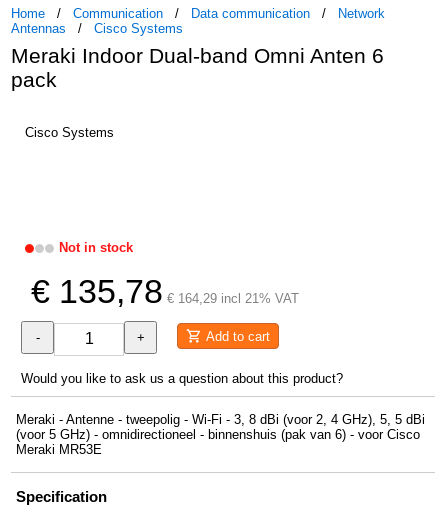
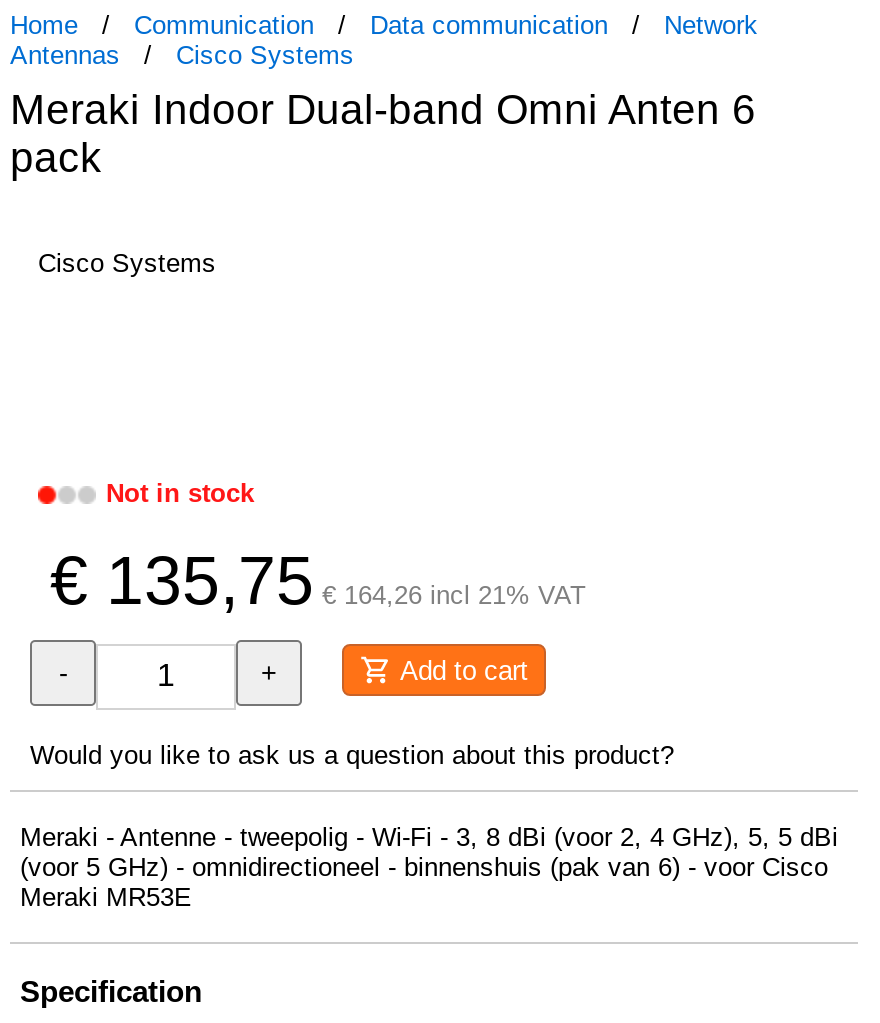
- € 135,78 € 164,29 incl 21% VAT
+ € 135,75 € 164,26 incl 21% VAT
